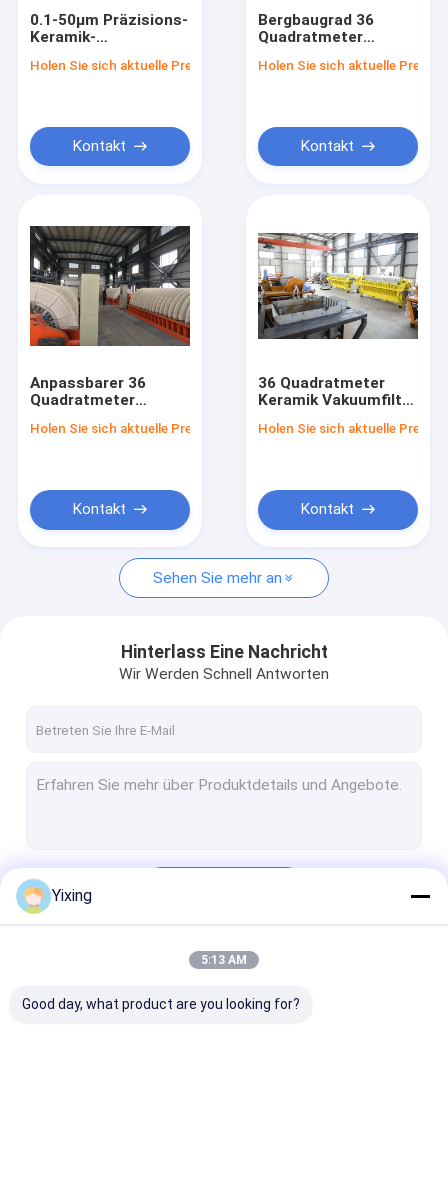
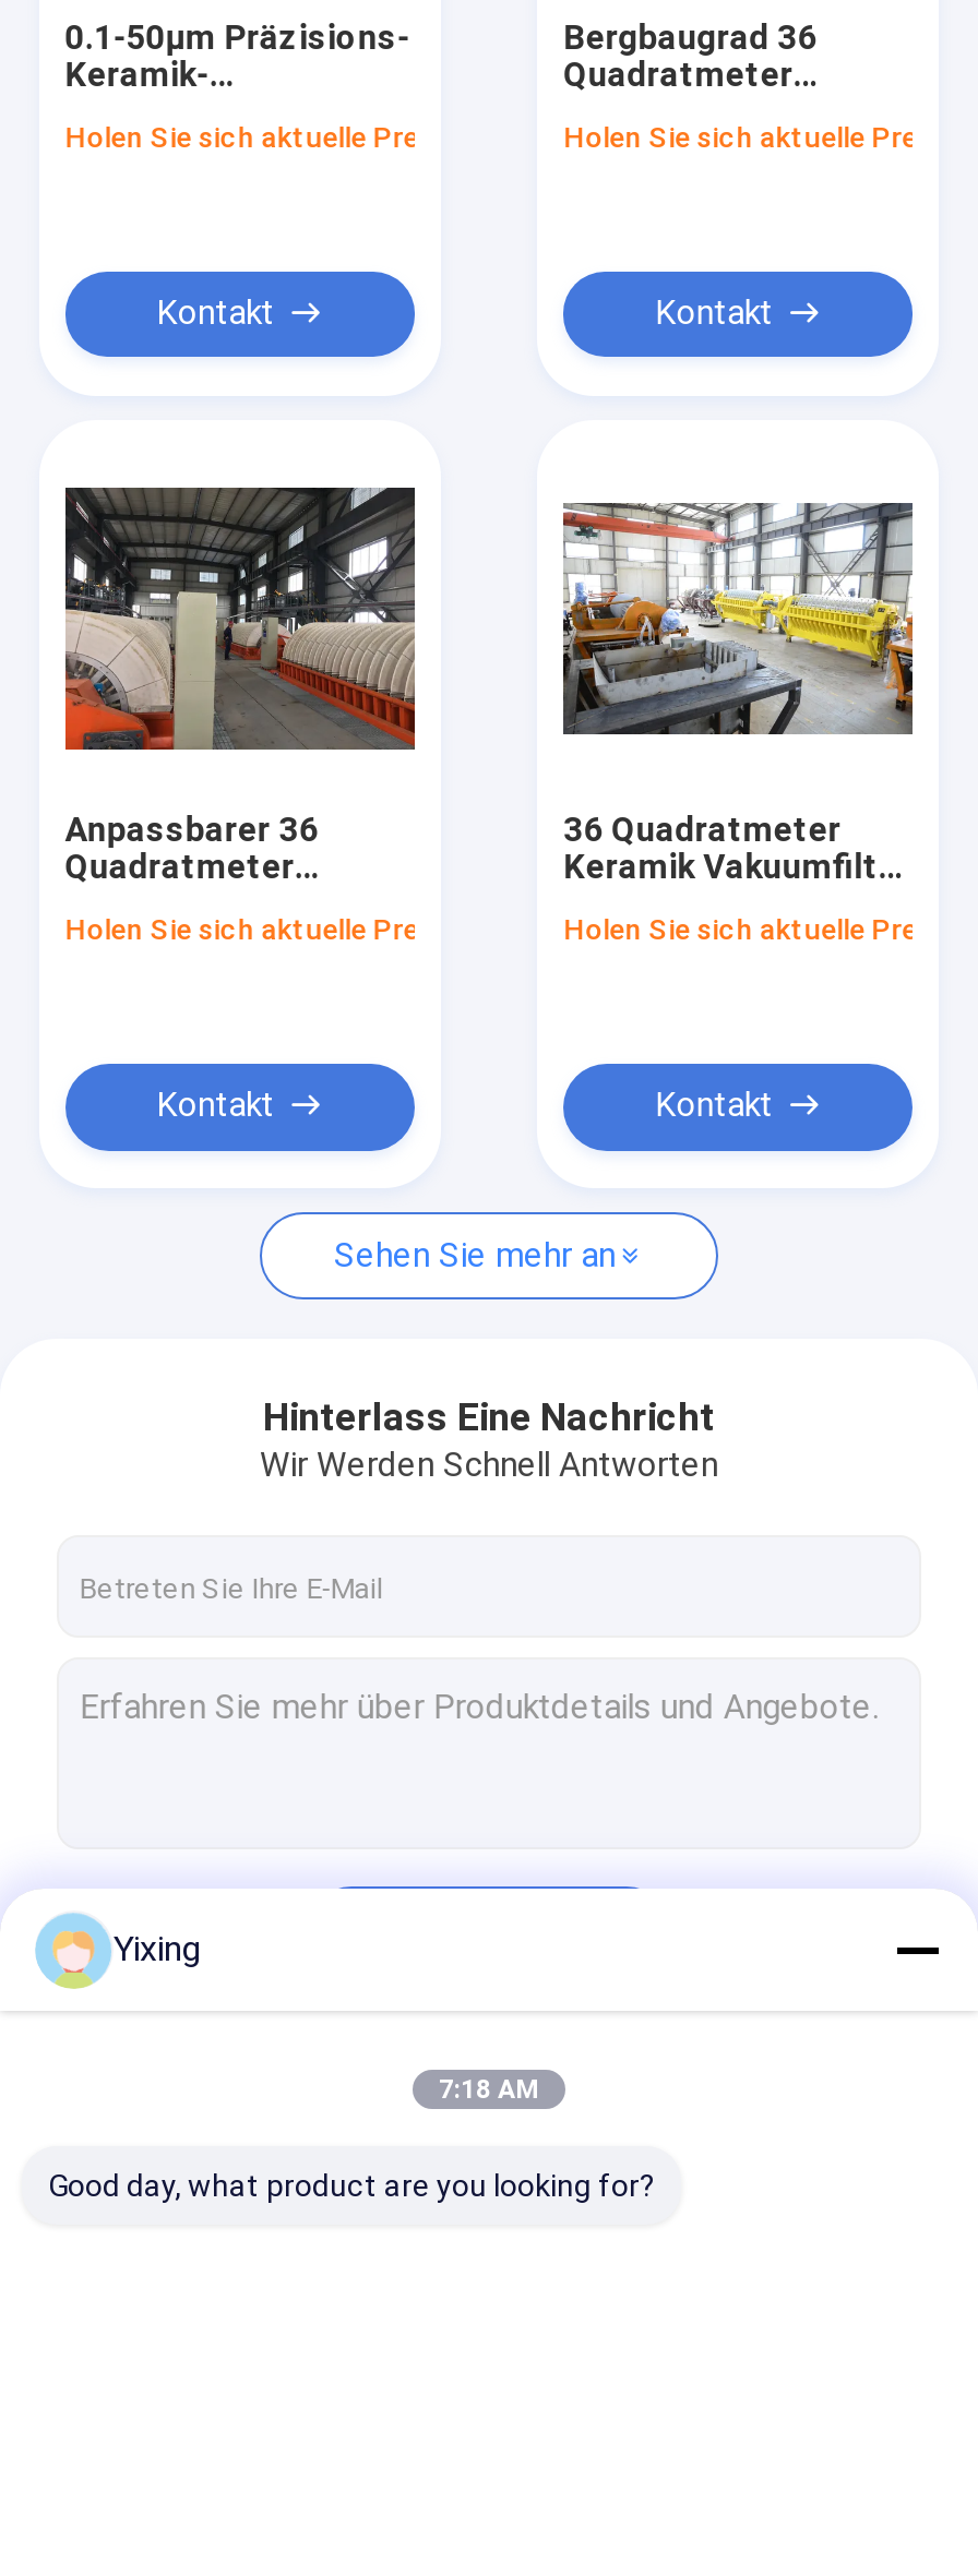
- 5:13 AM
+ 7:18 AM
